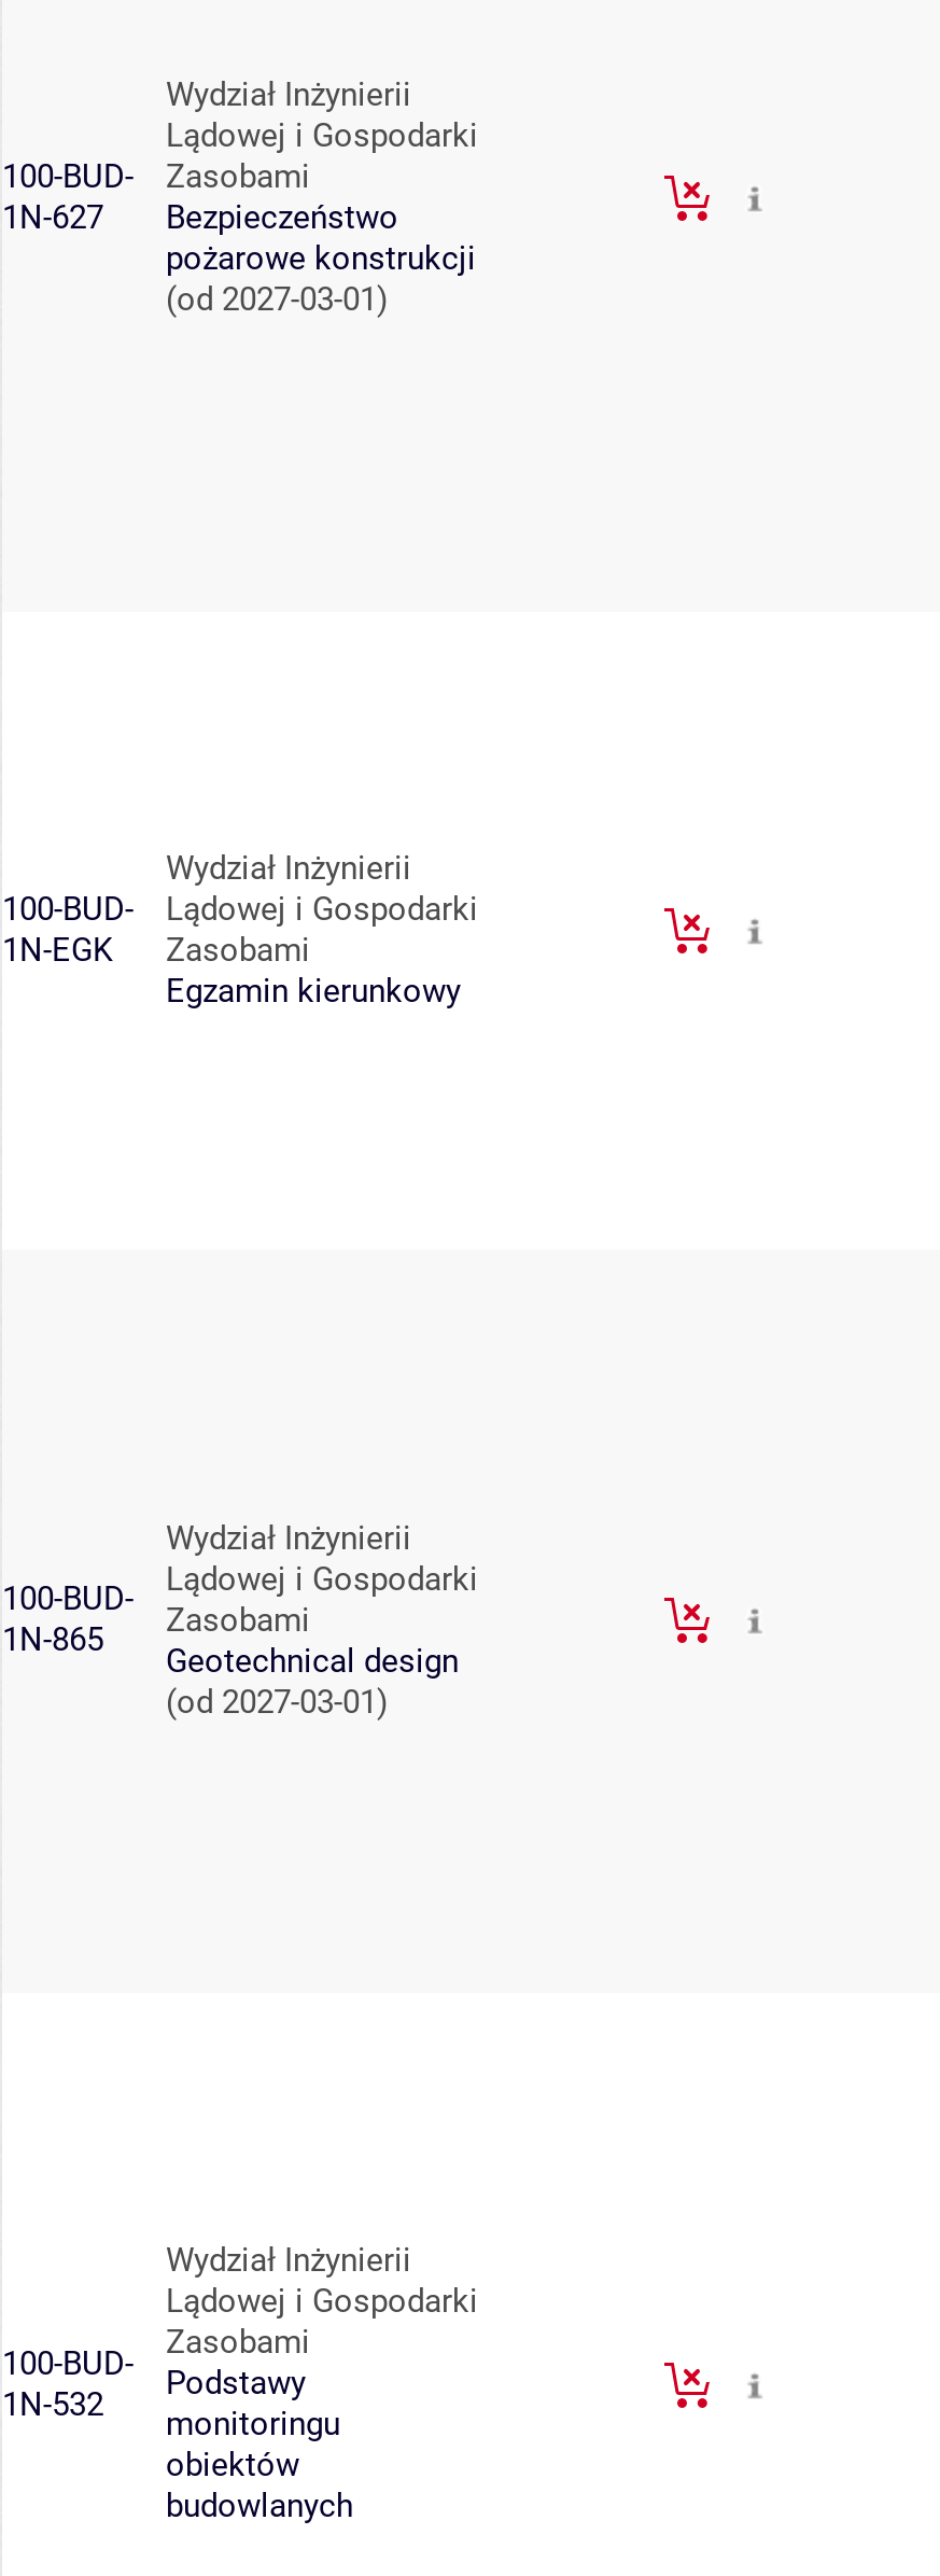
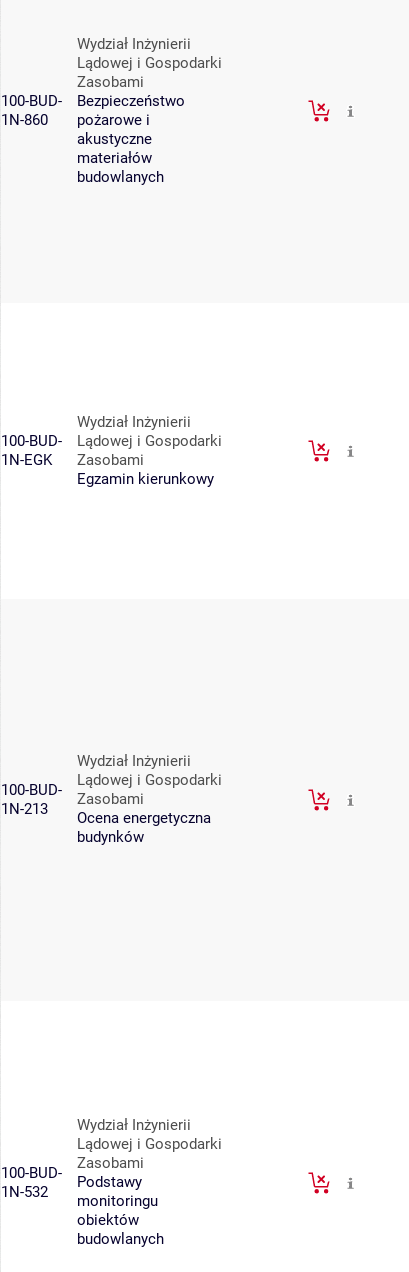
- 1N-627
+ 1N-860

- pożarowe konstrukcji
- (od 2027-03-01)
+ pożarowe i
+ akustyczne
+ materiałów
+ budowlanych

- 1N-865
+ 1N-213

- Geotechnical design
- (od 2027-03-01)
+ Ocena energetyczna
+ budynków
